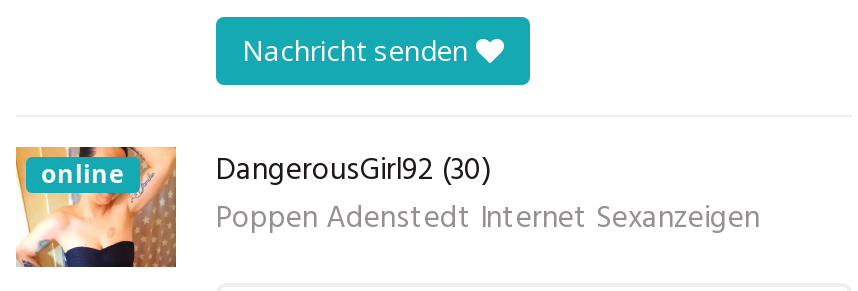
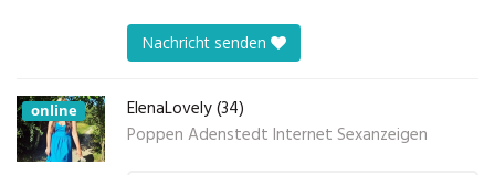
- [image]
- DangerousGirl92 (30)
+ [image]
+ ElenaLovely (34)
